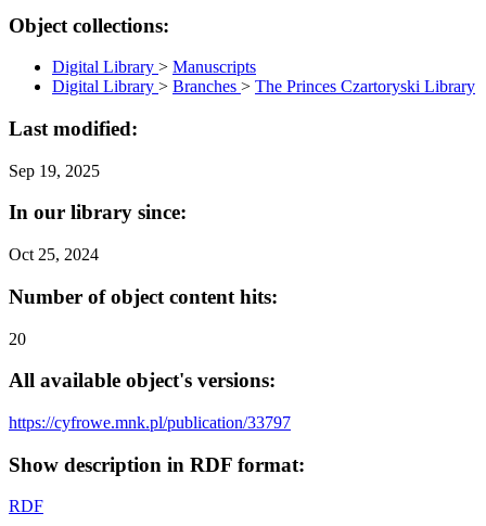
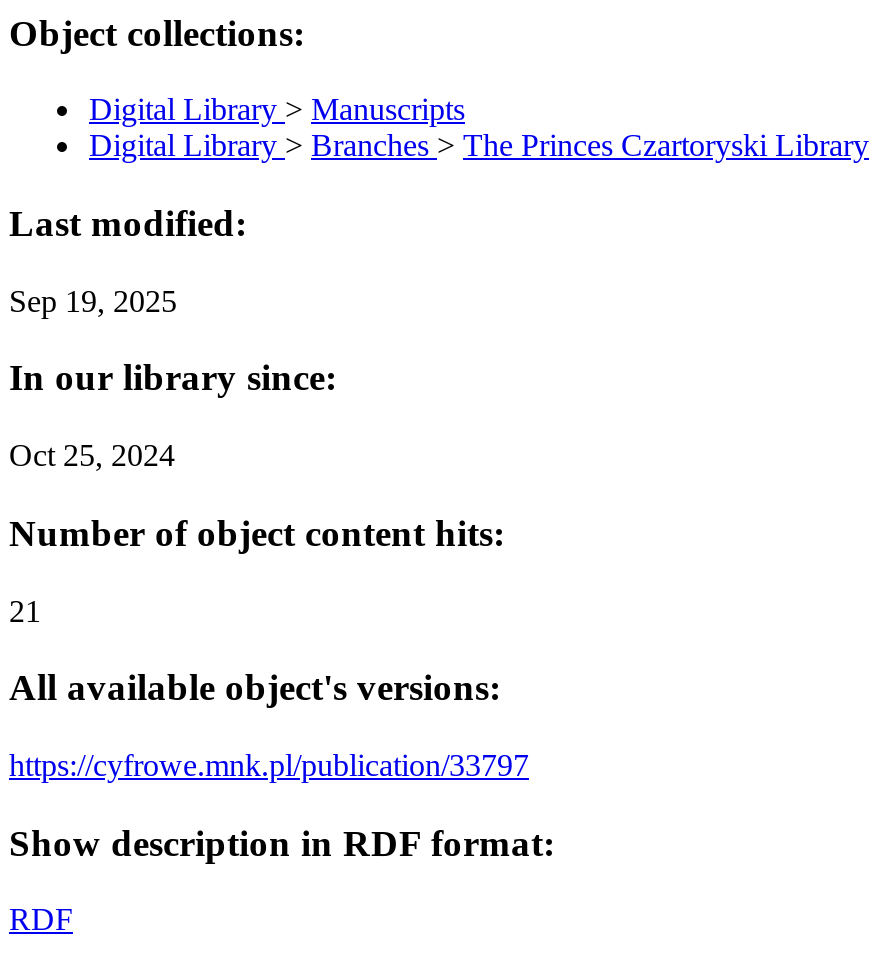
- 20
+ 21
